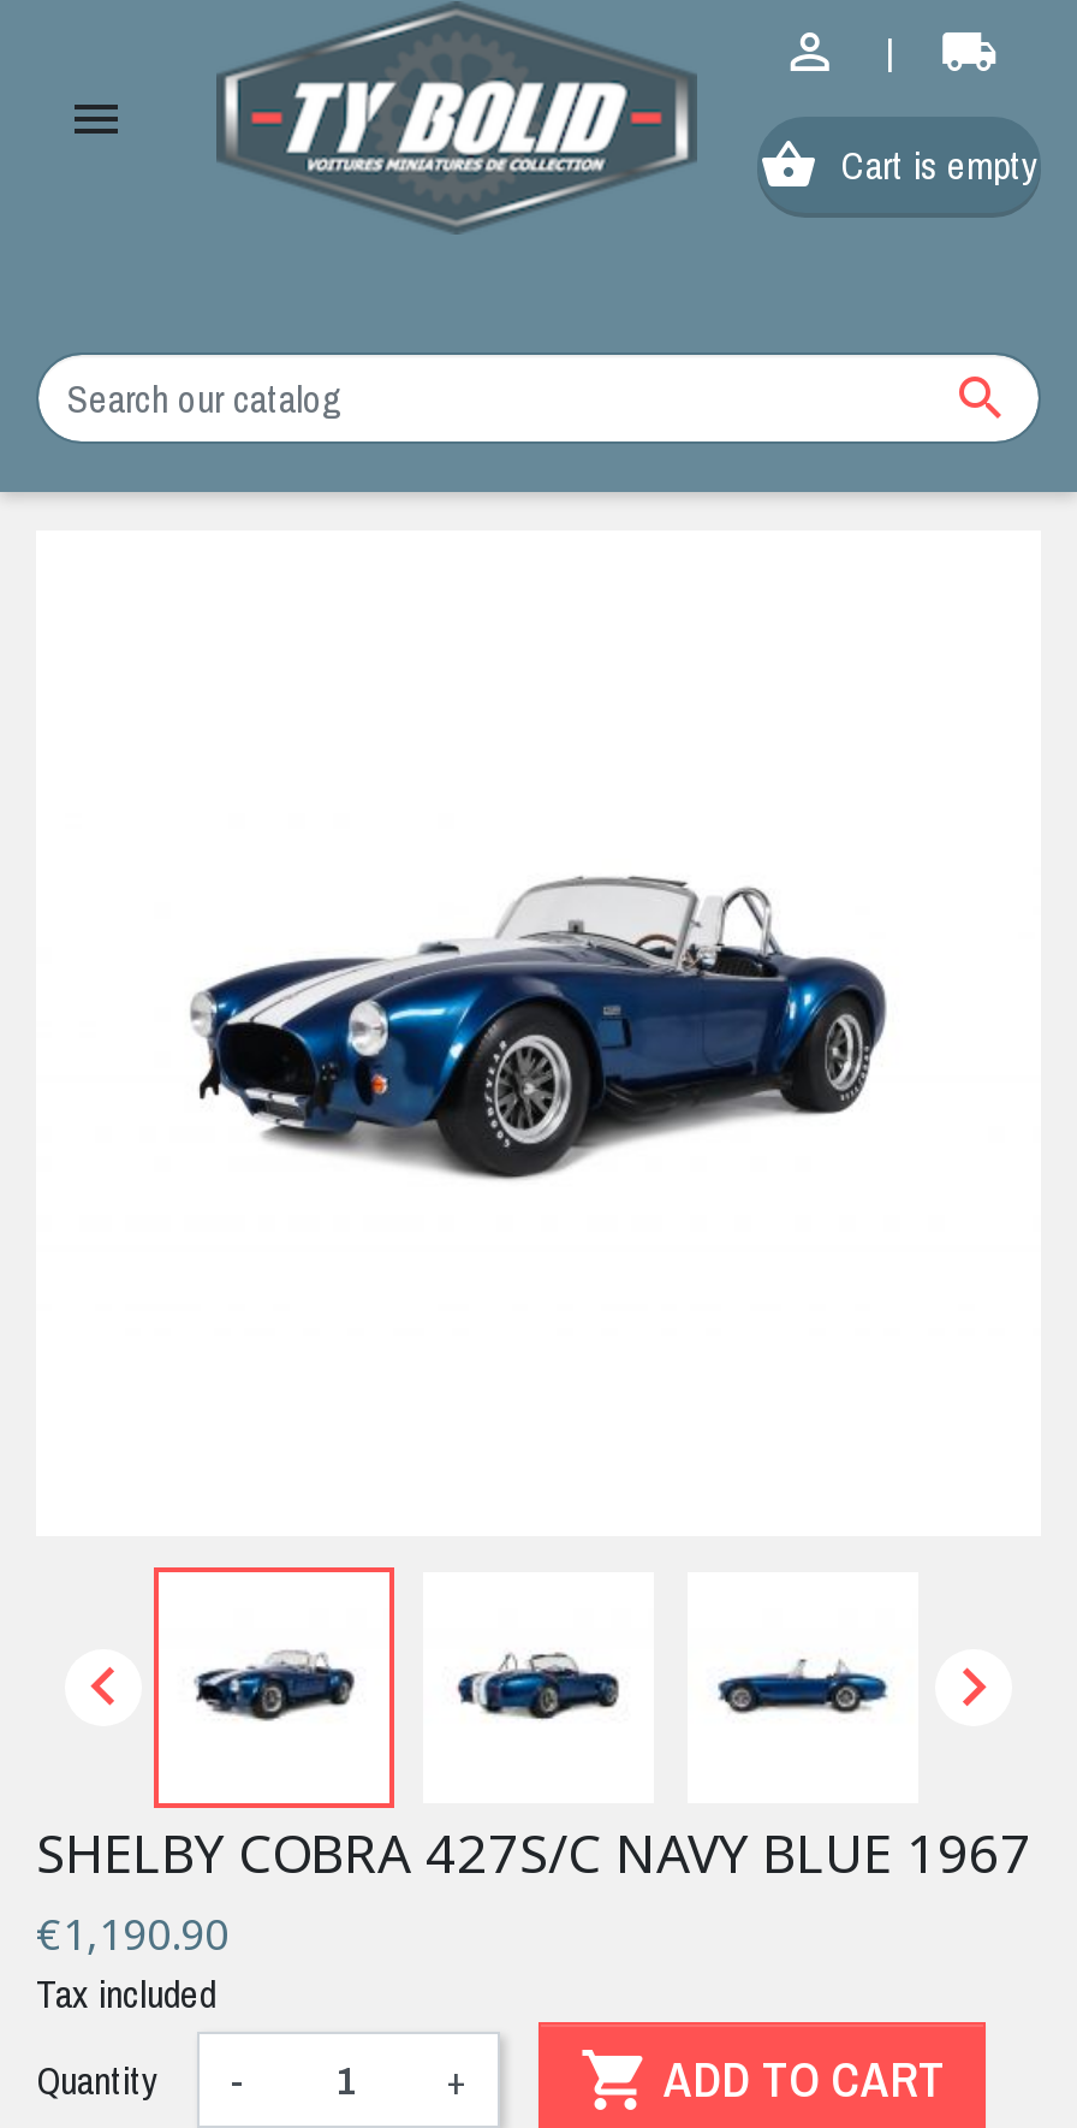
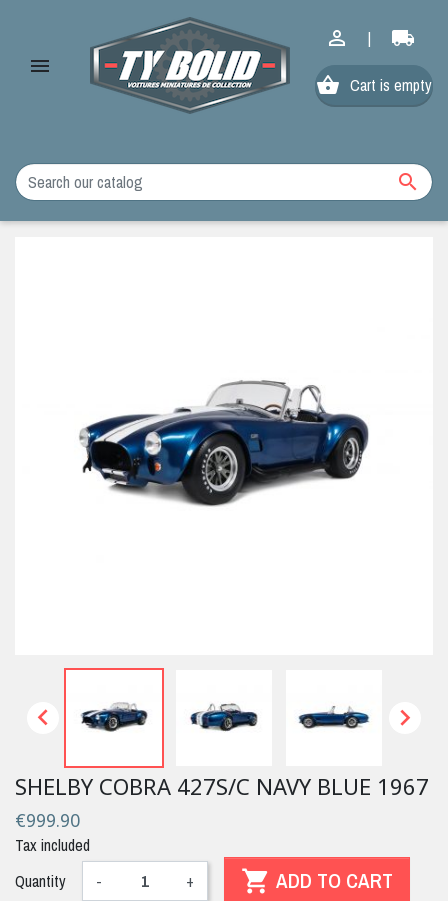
- €1,190.90
+ €999.90
